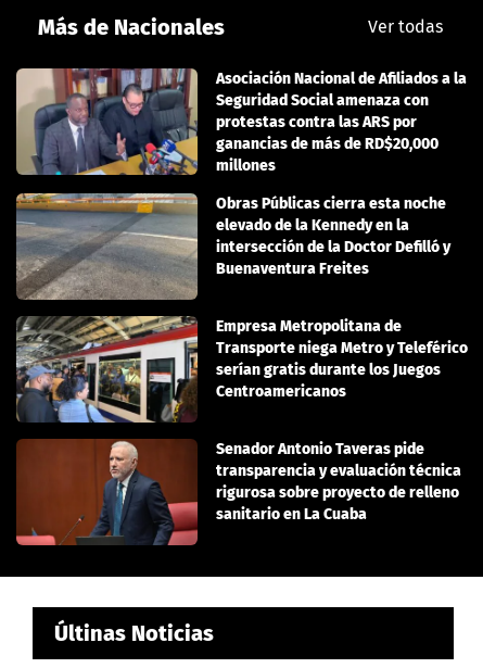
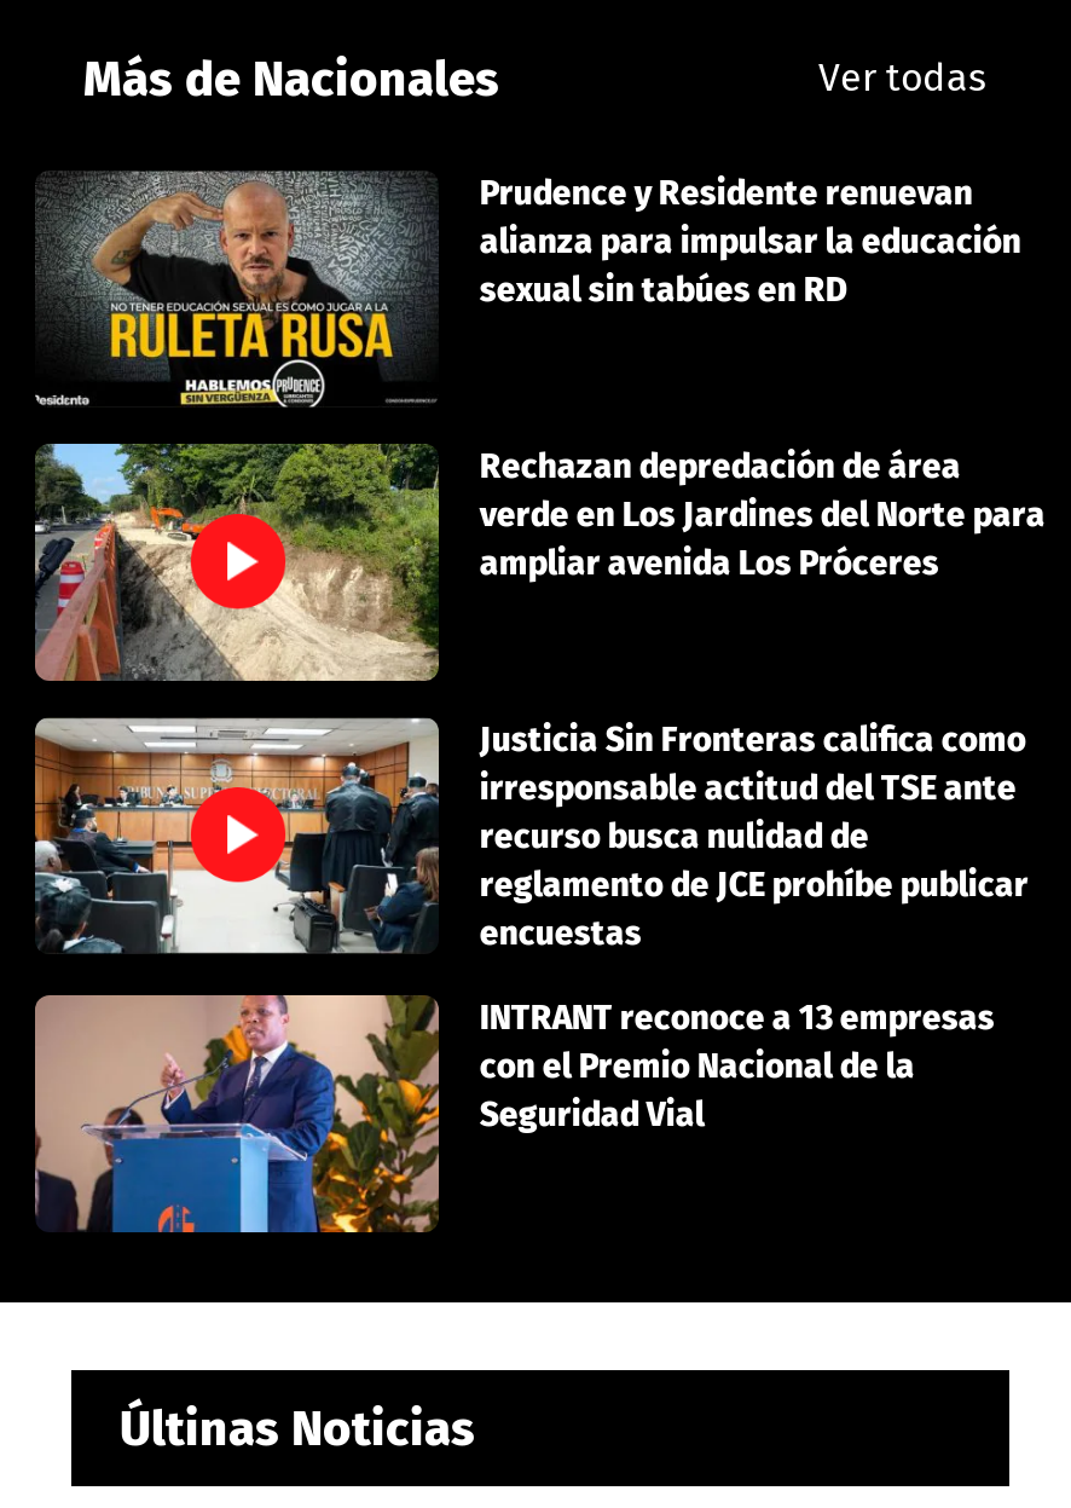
- [image]
- Asociación Nacional de Afiliados a la
- Seguridad Social amenaza con
- protestas contra las ARS por
- ganancias de más de RD$20,000
- millones
+ [image]
+ Prudence y Residente renuevan
+ alianza para impulsar la educación
+ sexual sin tabúes en RD

- [image]
- Obras Públicas cierra esta noche
- elevado de la Kennedy en la
- intersección de la Doctor Defilló y
- Buenaventura Freites
+ [image]
+ Rechazan depredación de área
+ verde en Los Jardines del Norte para
+ ampliar avenida Los Próceres

- [image]
- Empresa Metropolitana de
- Transporte niega Metro y Teleférico
- serían gratis durante los Juegos
- Centroamericanos
+ [image]
+ Justicia Sin Fronteras califica como
+ irresponsable actitud del TSE ante
+ recurso busca nulidad de
+ reglamento de JCE prohíbe publicar
+ encuestas

- [image]
- Senador Antonio Taveras pide
- transparencia y evaluación técnica
- rigurosa sobre proyecto de relleno
- sanitario en La Cuaba
+ [image]
+ INTRANT reconoce a 13 empresas
+ con el Premio Nacional de la
+ Seguridad Vial
